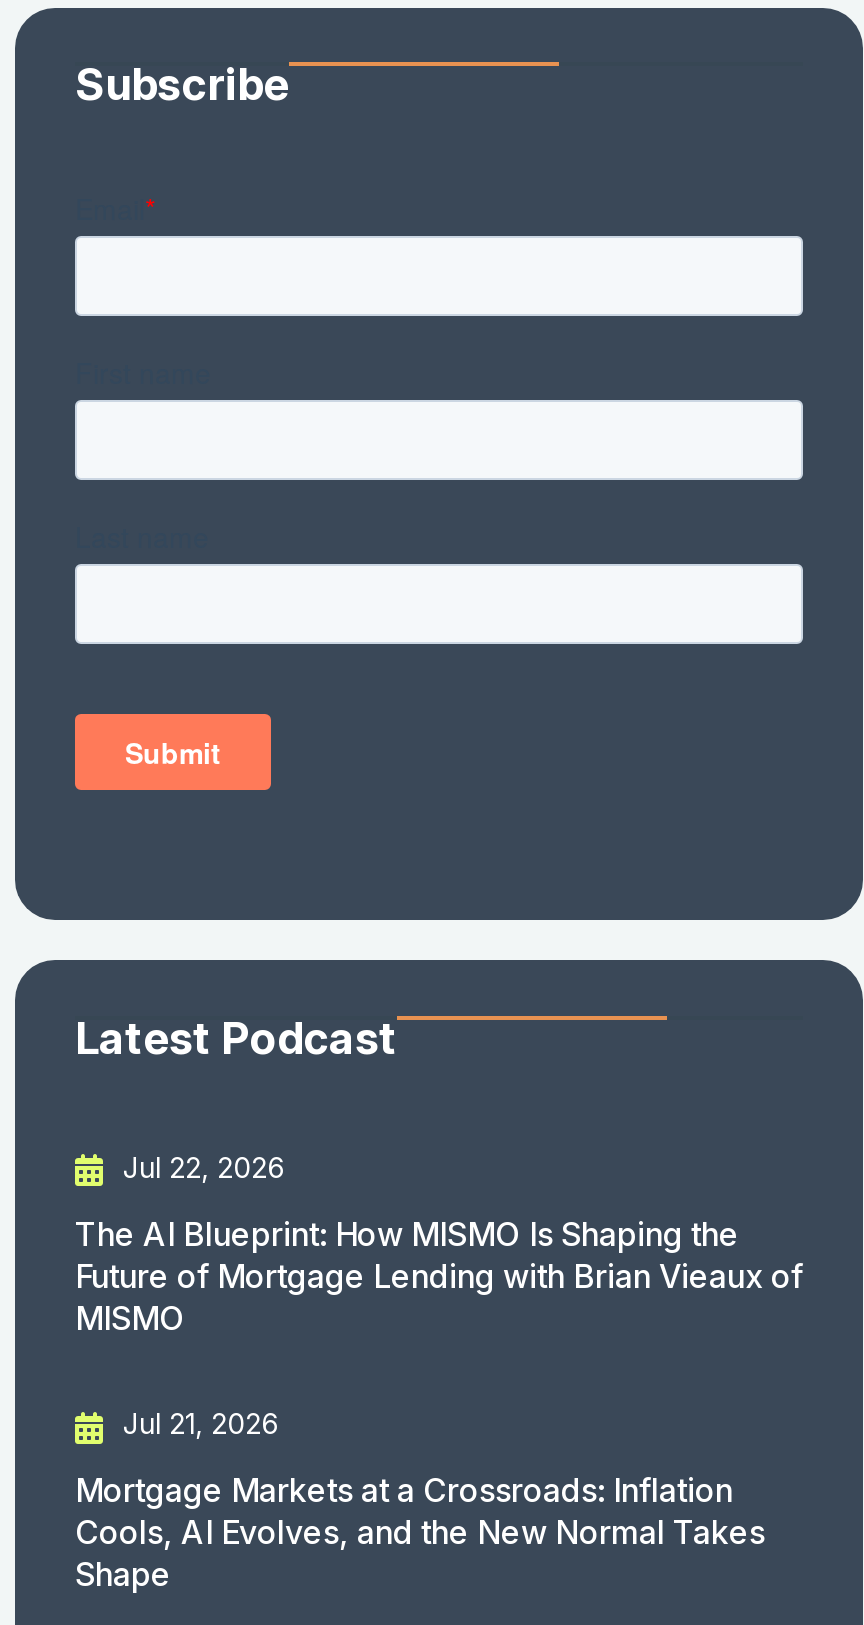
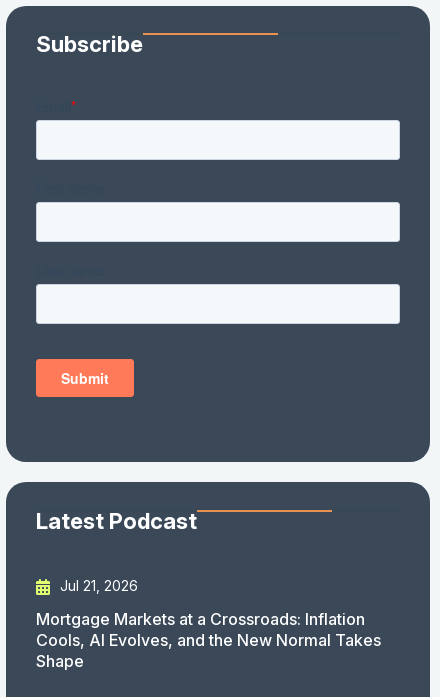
- Jul 22, 2026
- The AI Blueprint: How MISMO Is Shaping the
- Future of Mortgage Lending with Brian Vieaux of
- MISMO
